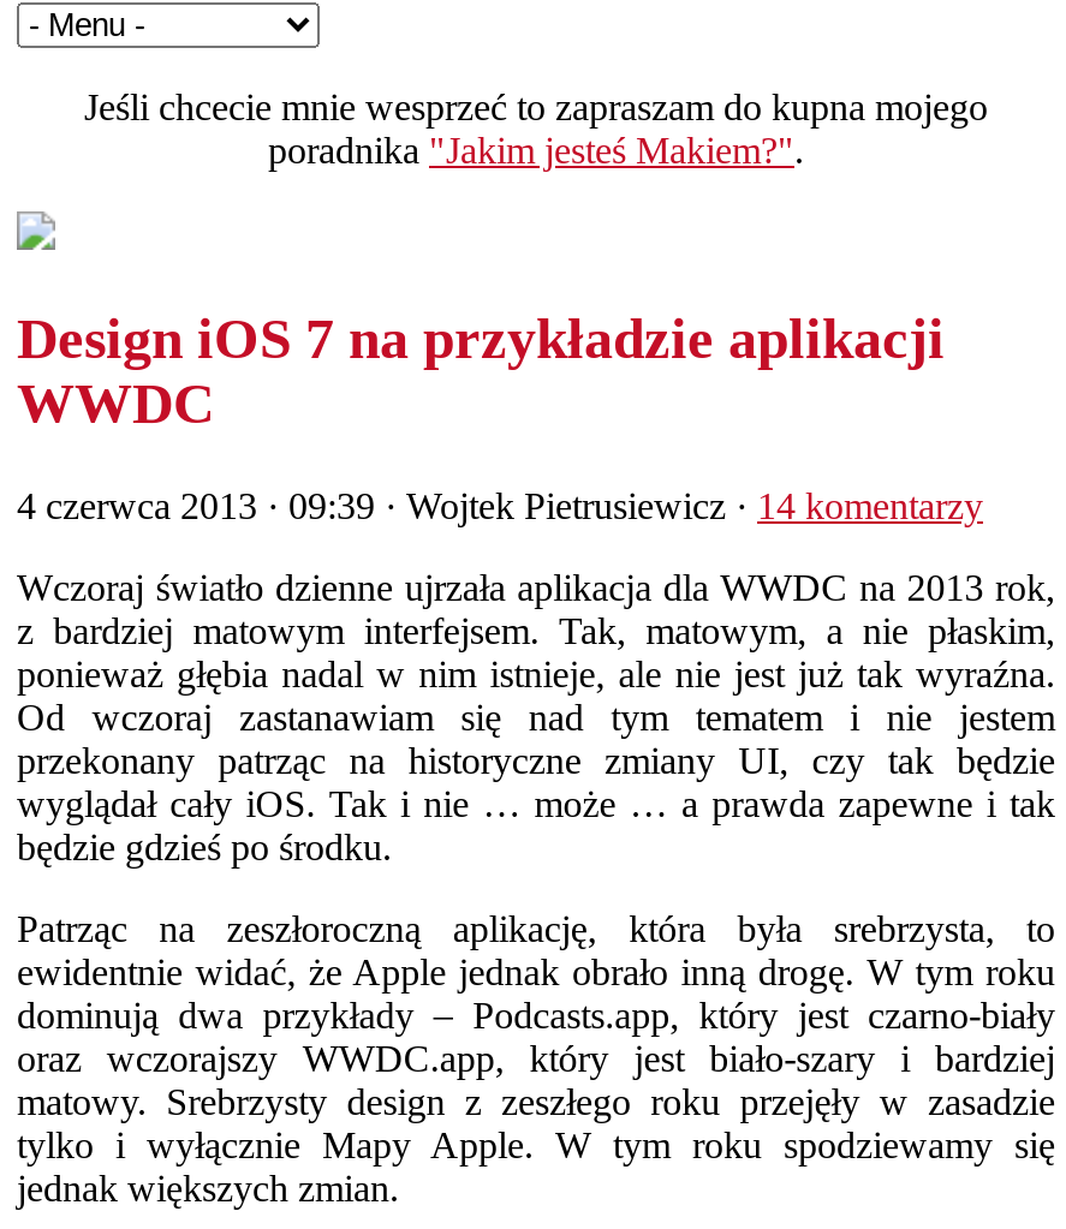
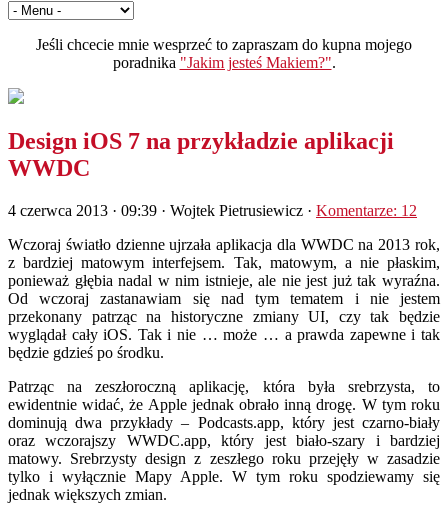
- 4 czerwca 2013 · 09:39 · Wojtek Pietrusiewicz · 14 komentarzy
+ 4 czerwca 2013 · 09:39 · Wojtek Pietrusiewicz · Komentarze: 12
